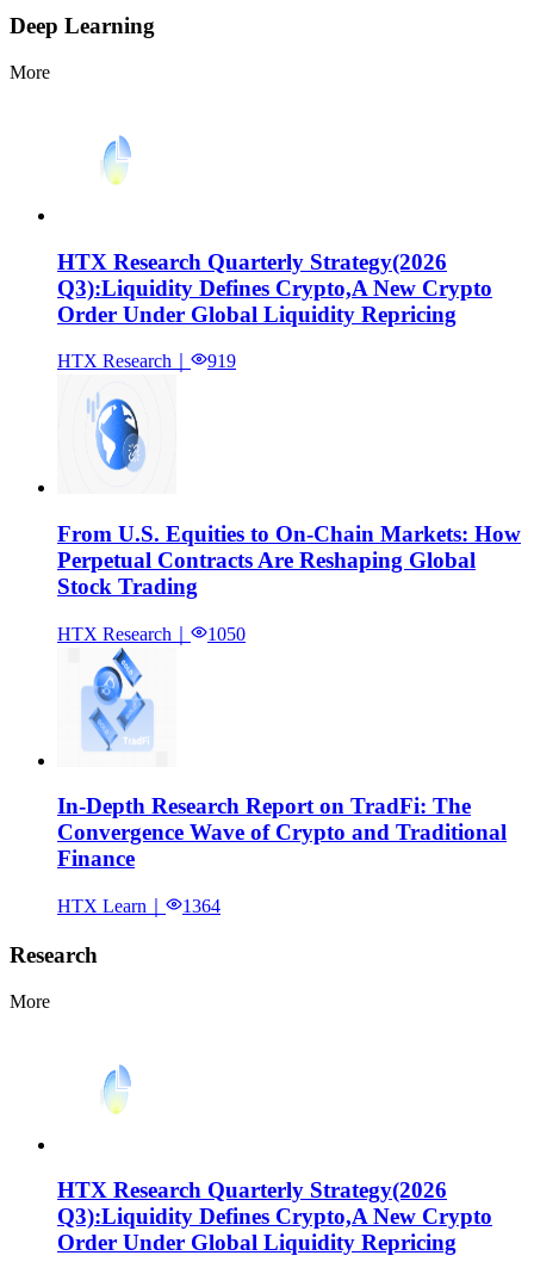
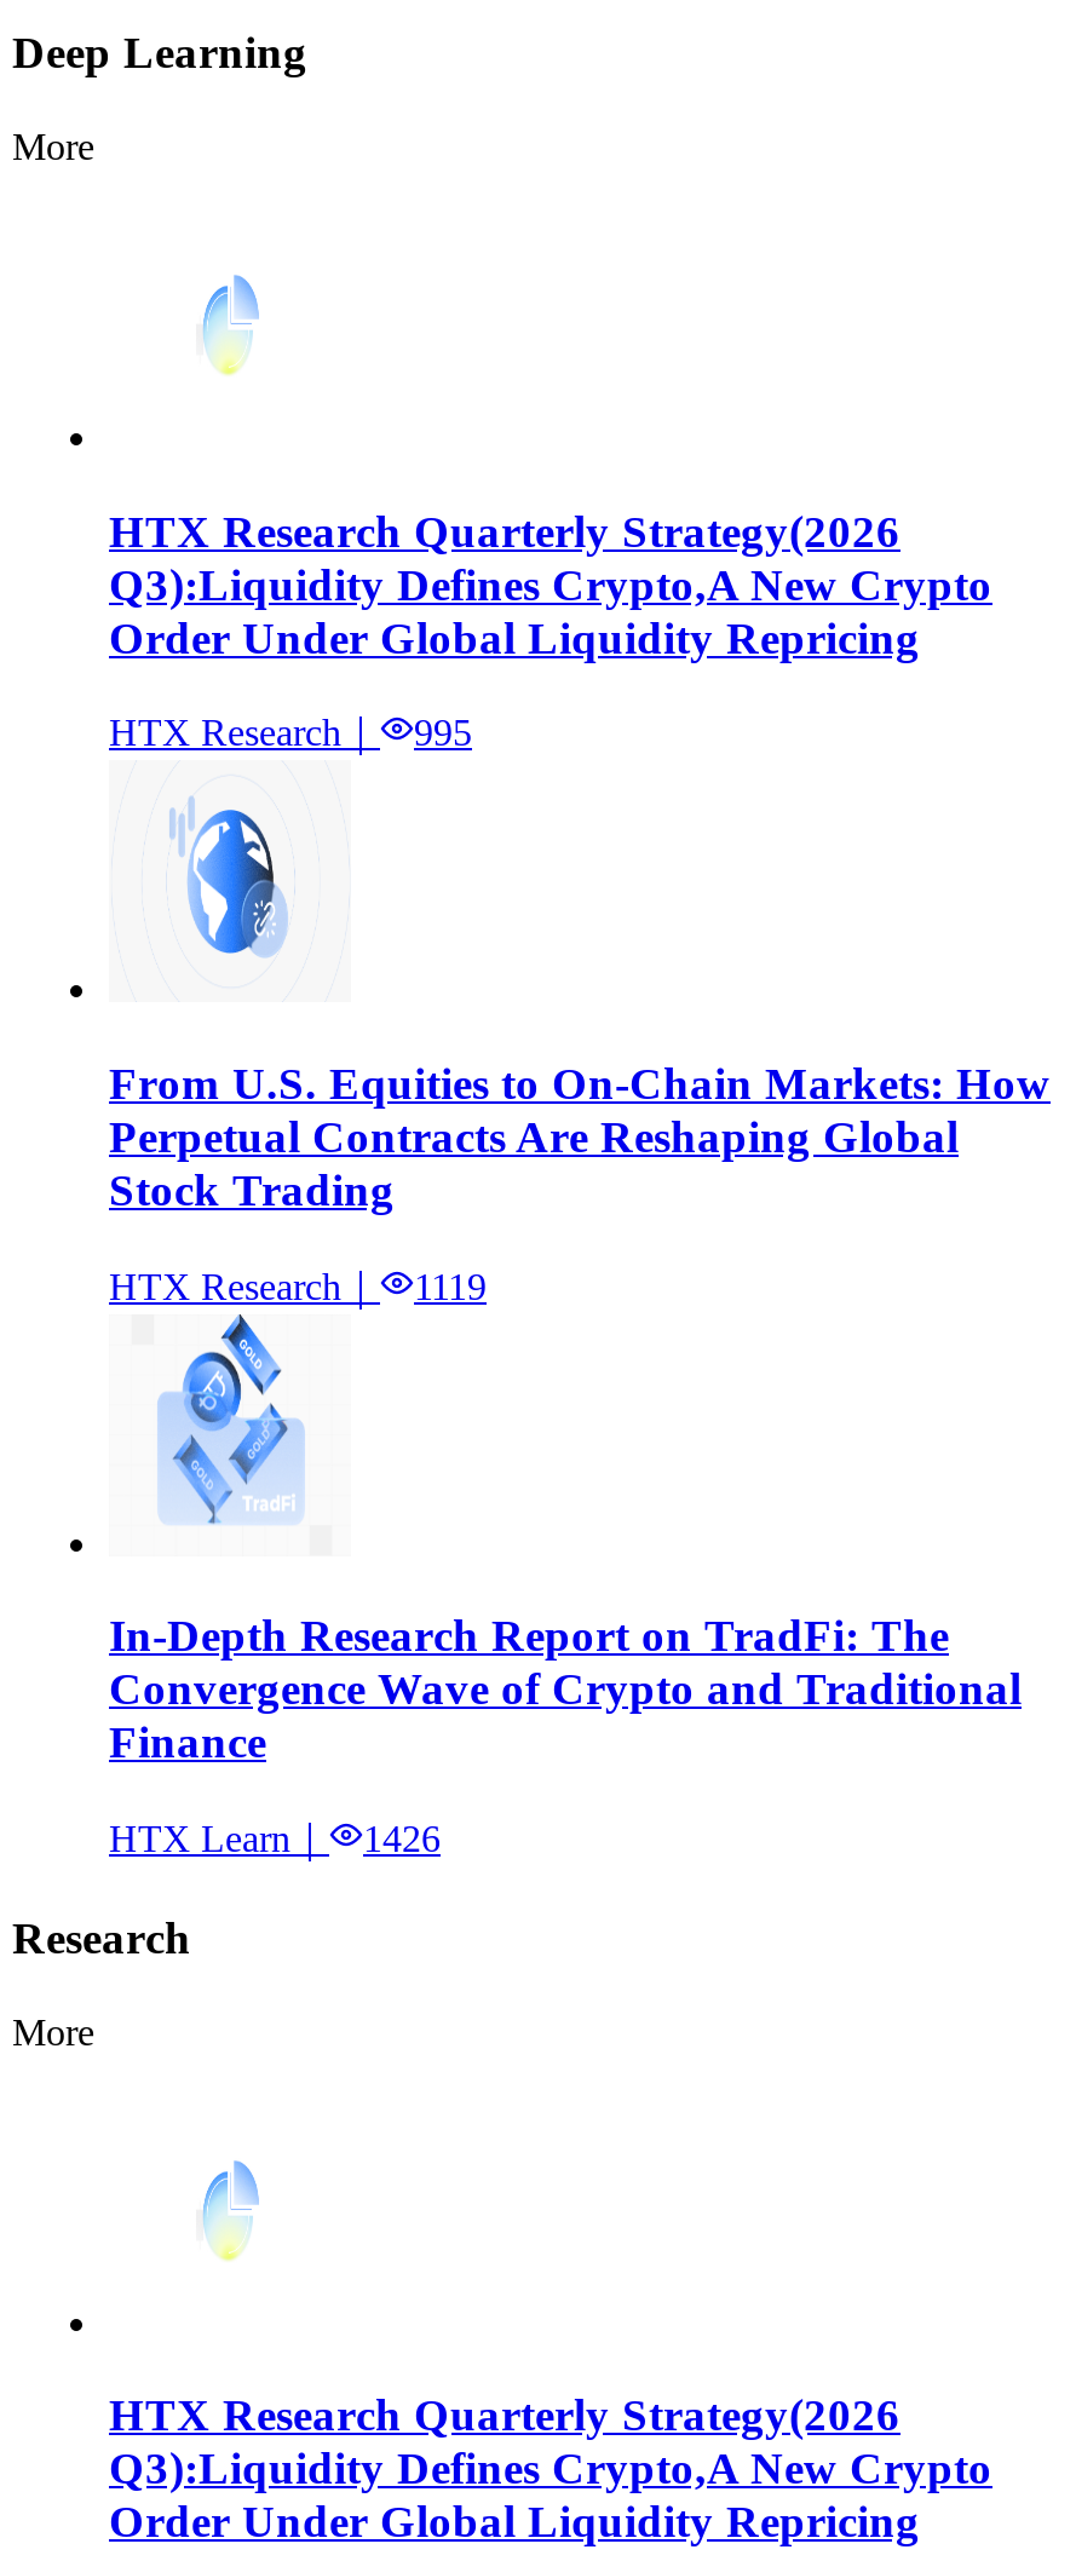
- HTX Research｜ 919
+ HTX Research｜ 995

- HTX Research｜ 1050
+ HTX Research｜ 1119

- HTX Learn｜ 1364
+ HTX Learn｜ 1426
